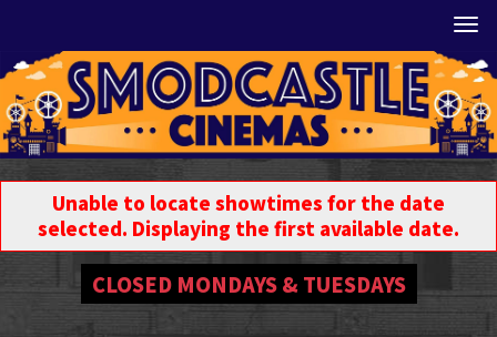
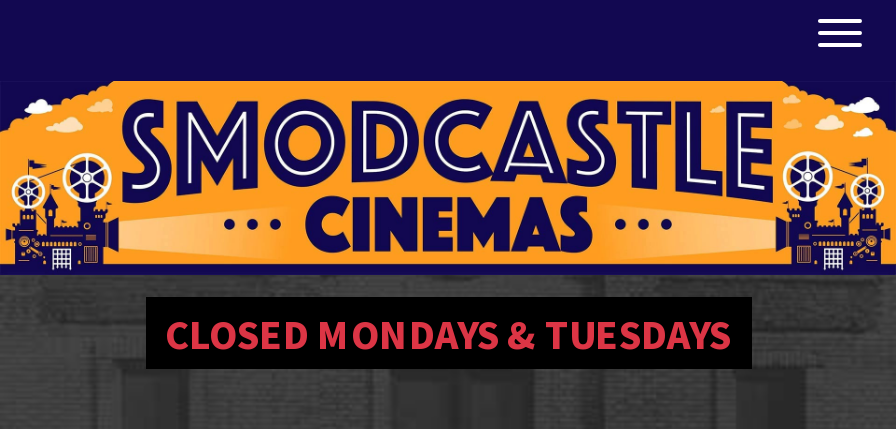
- Unable to locate showtimes for the date
- selected. Displaying the first available date.
